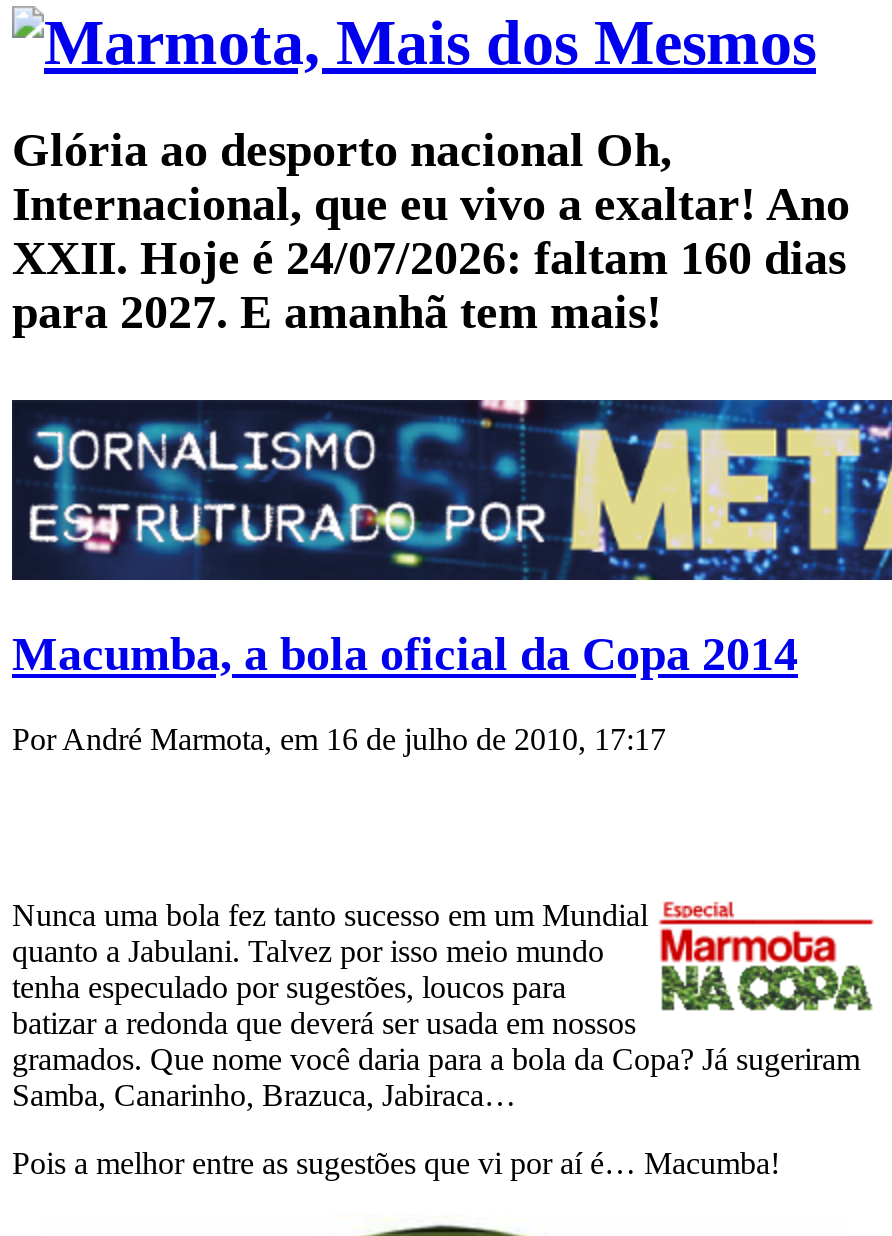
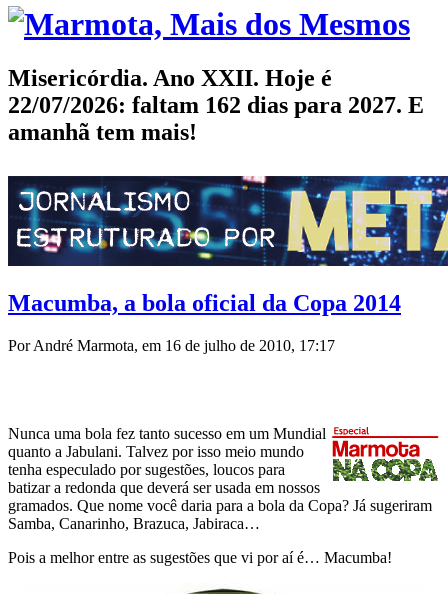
- Glória ao desporto nacional Oh,
- Internacional, que eu vivo a exaltar! Ano
- XXII. Hoje é 24/07/2026: faltam 160 dias
- para 2027. E amanhã tem mais!
+ Misericórdia. Ano XXII. Hoje é
+ 22/07/2026: faltam 162 dias para 2027. E
+ amanhã tem mais!
